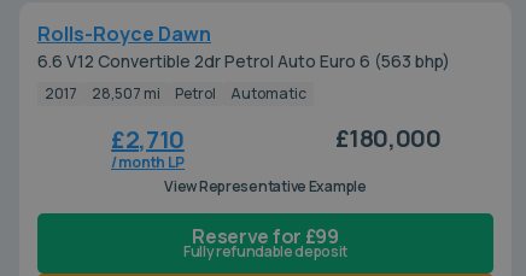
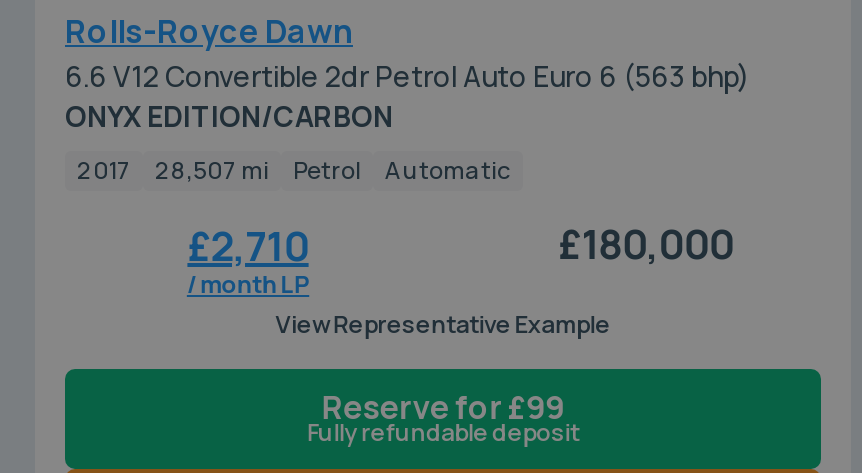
+ ONYX EDITION/CARBON
